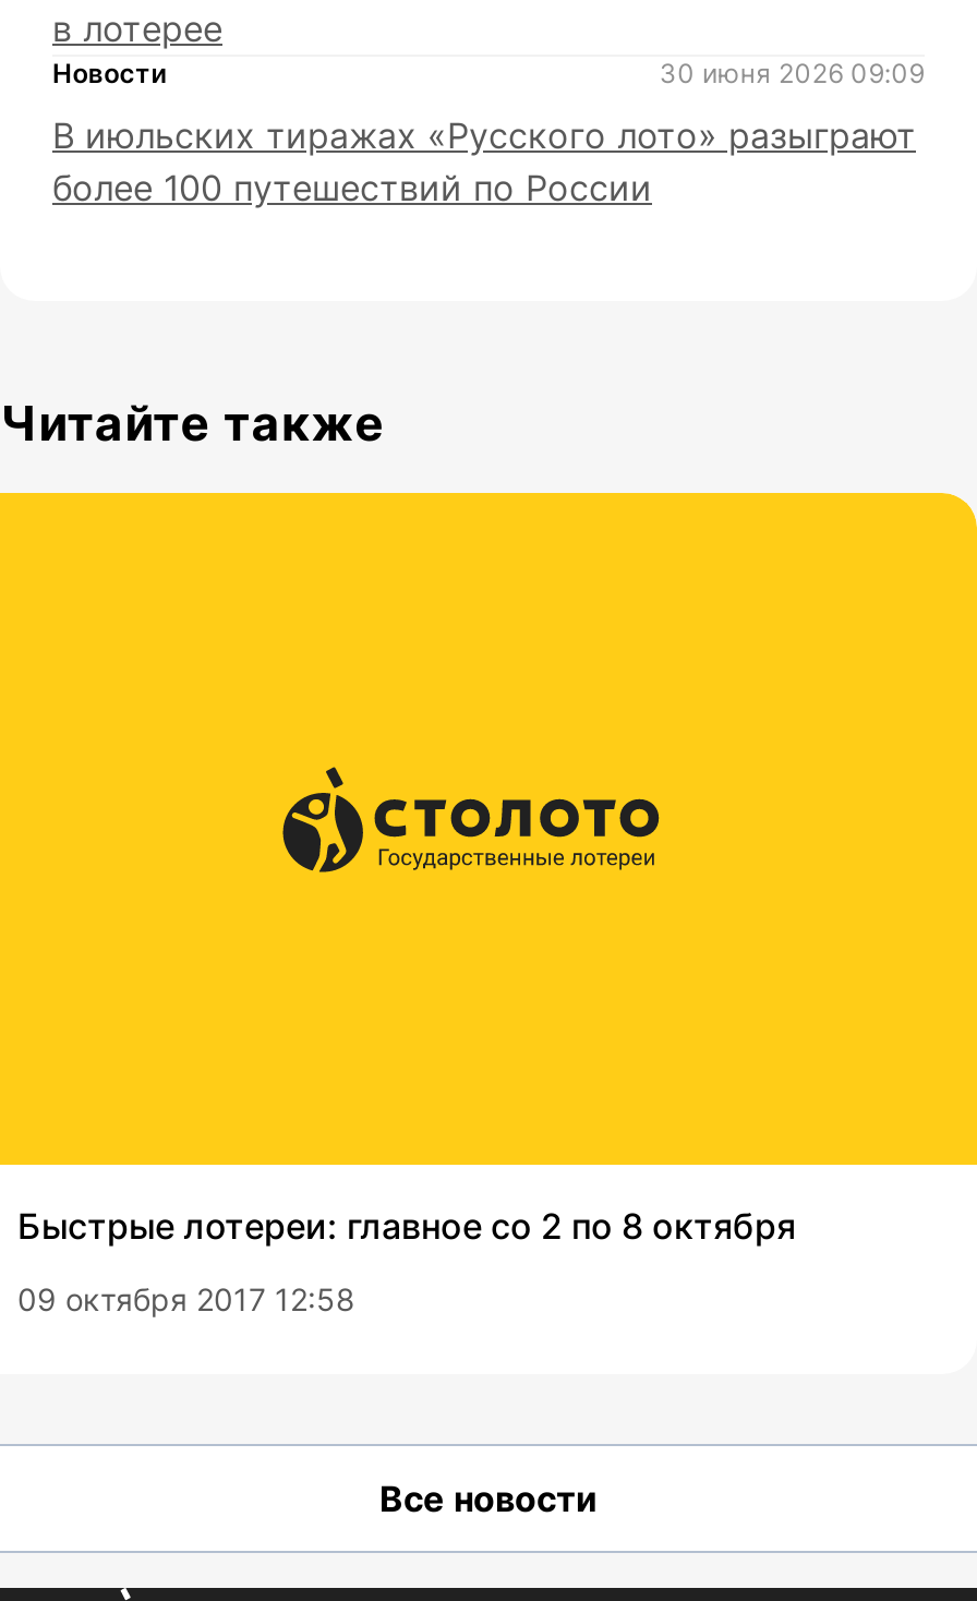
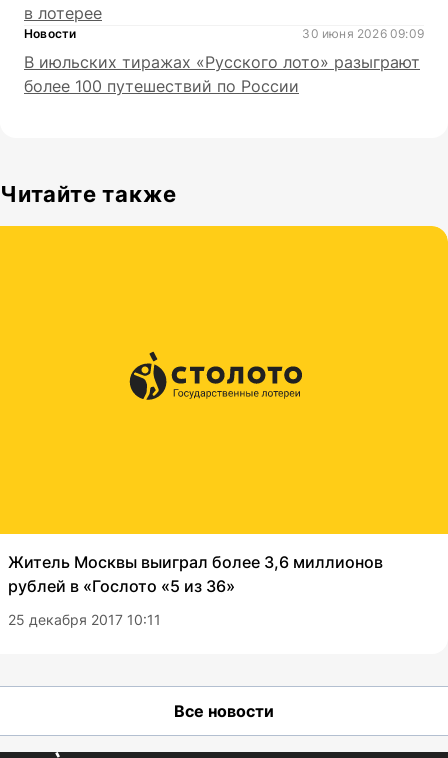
- Быстрые лотереи: главное со 2 по 8 октября
+ Житель Москвы выиграл более 3,6 миллионов
+ рублей в «Гослото «5 из 36»

- 09 октября 2017 12:58
+ 25 декабря 2017 10:11
